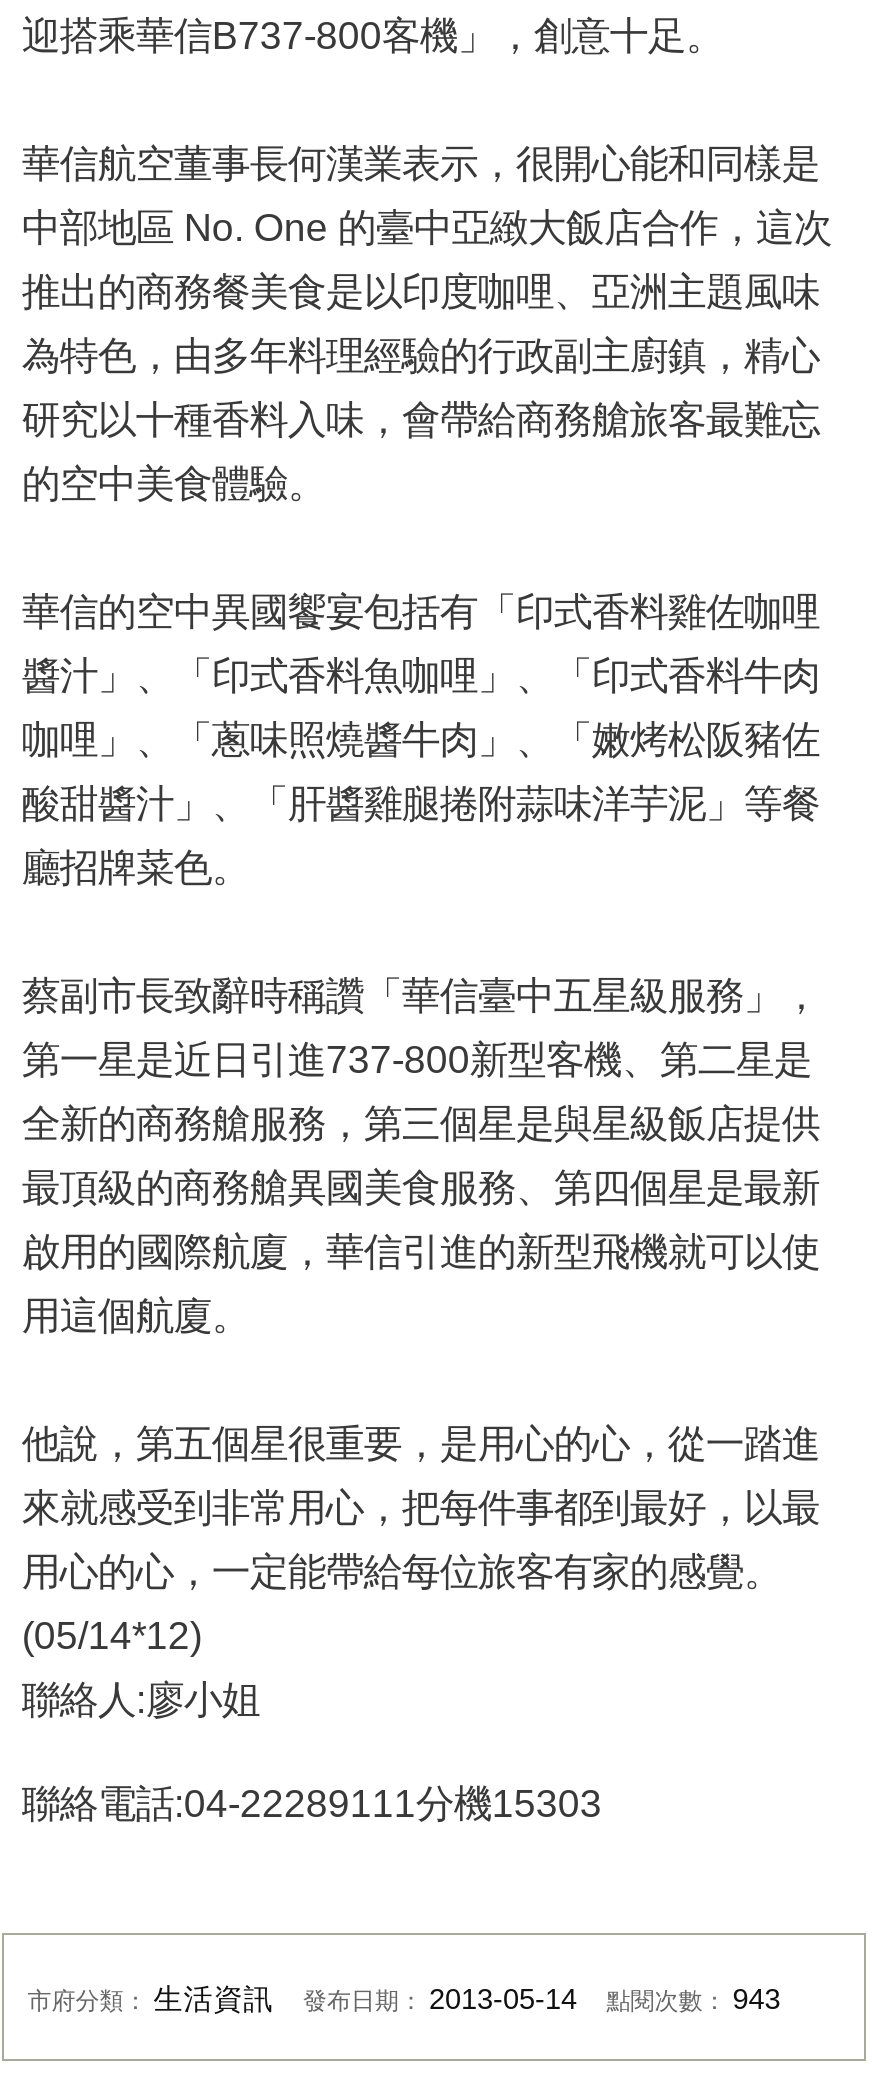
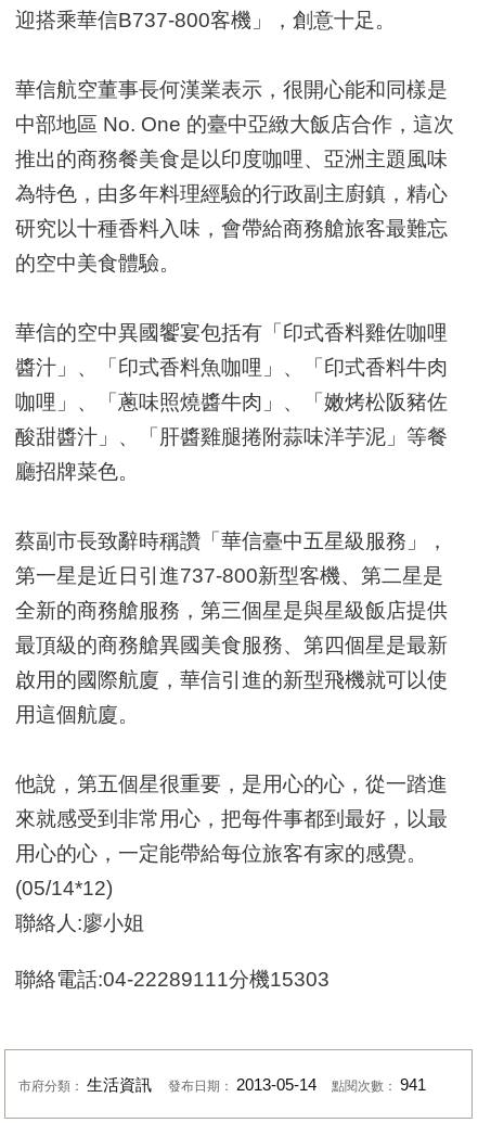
- 市府分類：生活資訊 發布日期：2013-05-14 點閱次數：943
+ 市府分類：生活資訊 發布日期：2013-05-14 點閱次數：941
